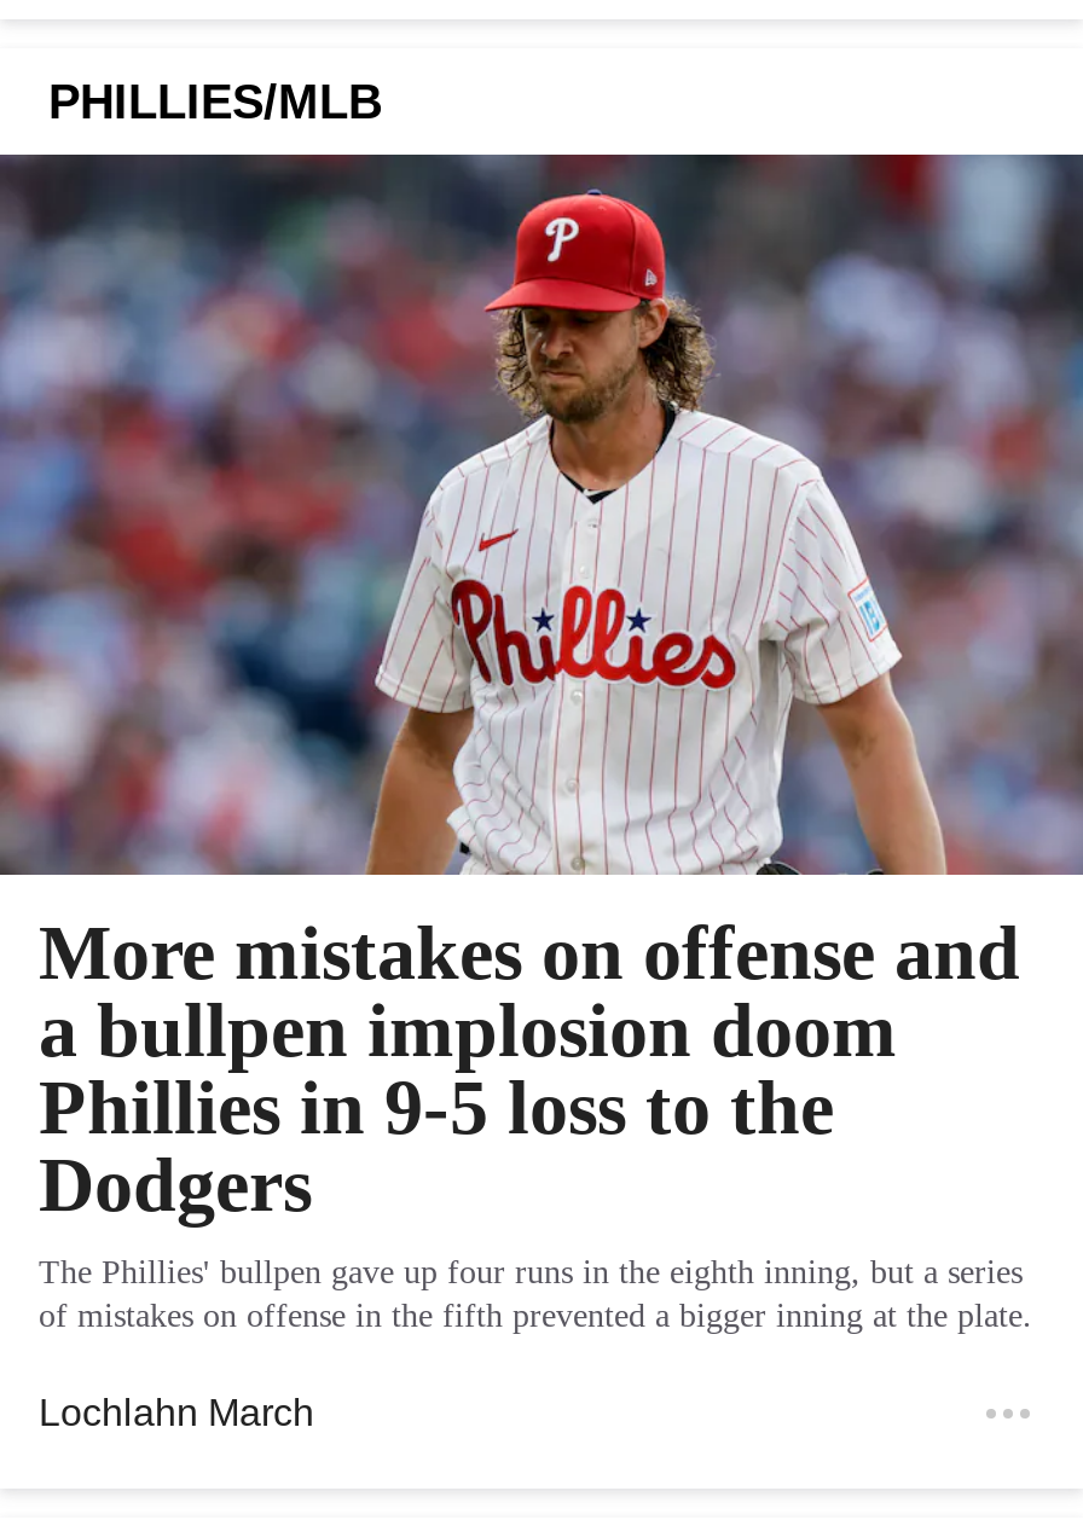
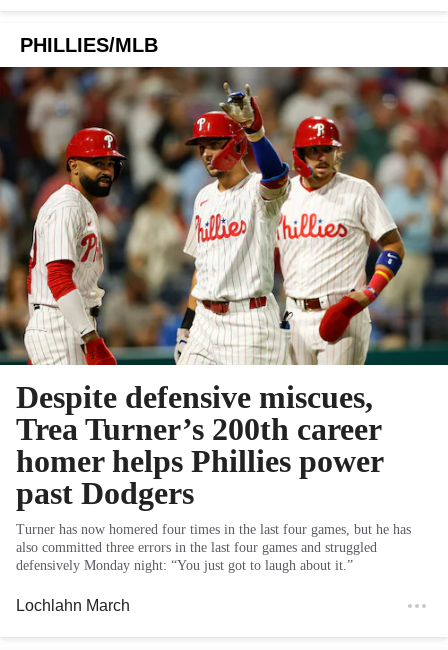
- [image]
- More mistakes on offense and
- a bullpen implosion doom
- Phillies in 9-5 loss to the
- Dodgers
- The Phillies' bullpen gave up four runs in the eighth inning, but a series
- of mistakes on offense in the fifth prevented a bigger inning at the plate.
+ [image]
+ Despite defensive miscues,
+ Trea Turner’s 200th career
+ homer helps Phillies power
+ past Dodgers
+ Turner has now homered four times in the last four games, but he has
+ also committed three errors in the last four games and struggled
+ defensively Monday night: “You just got to laugh about it.”
